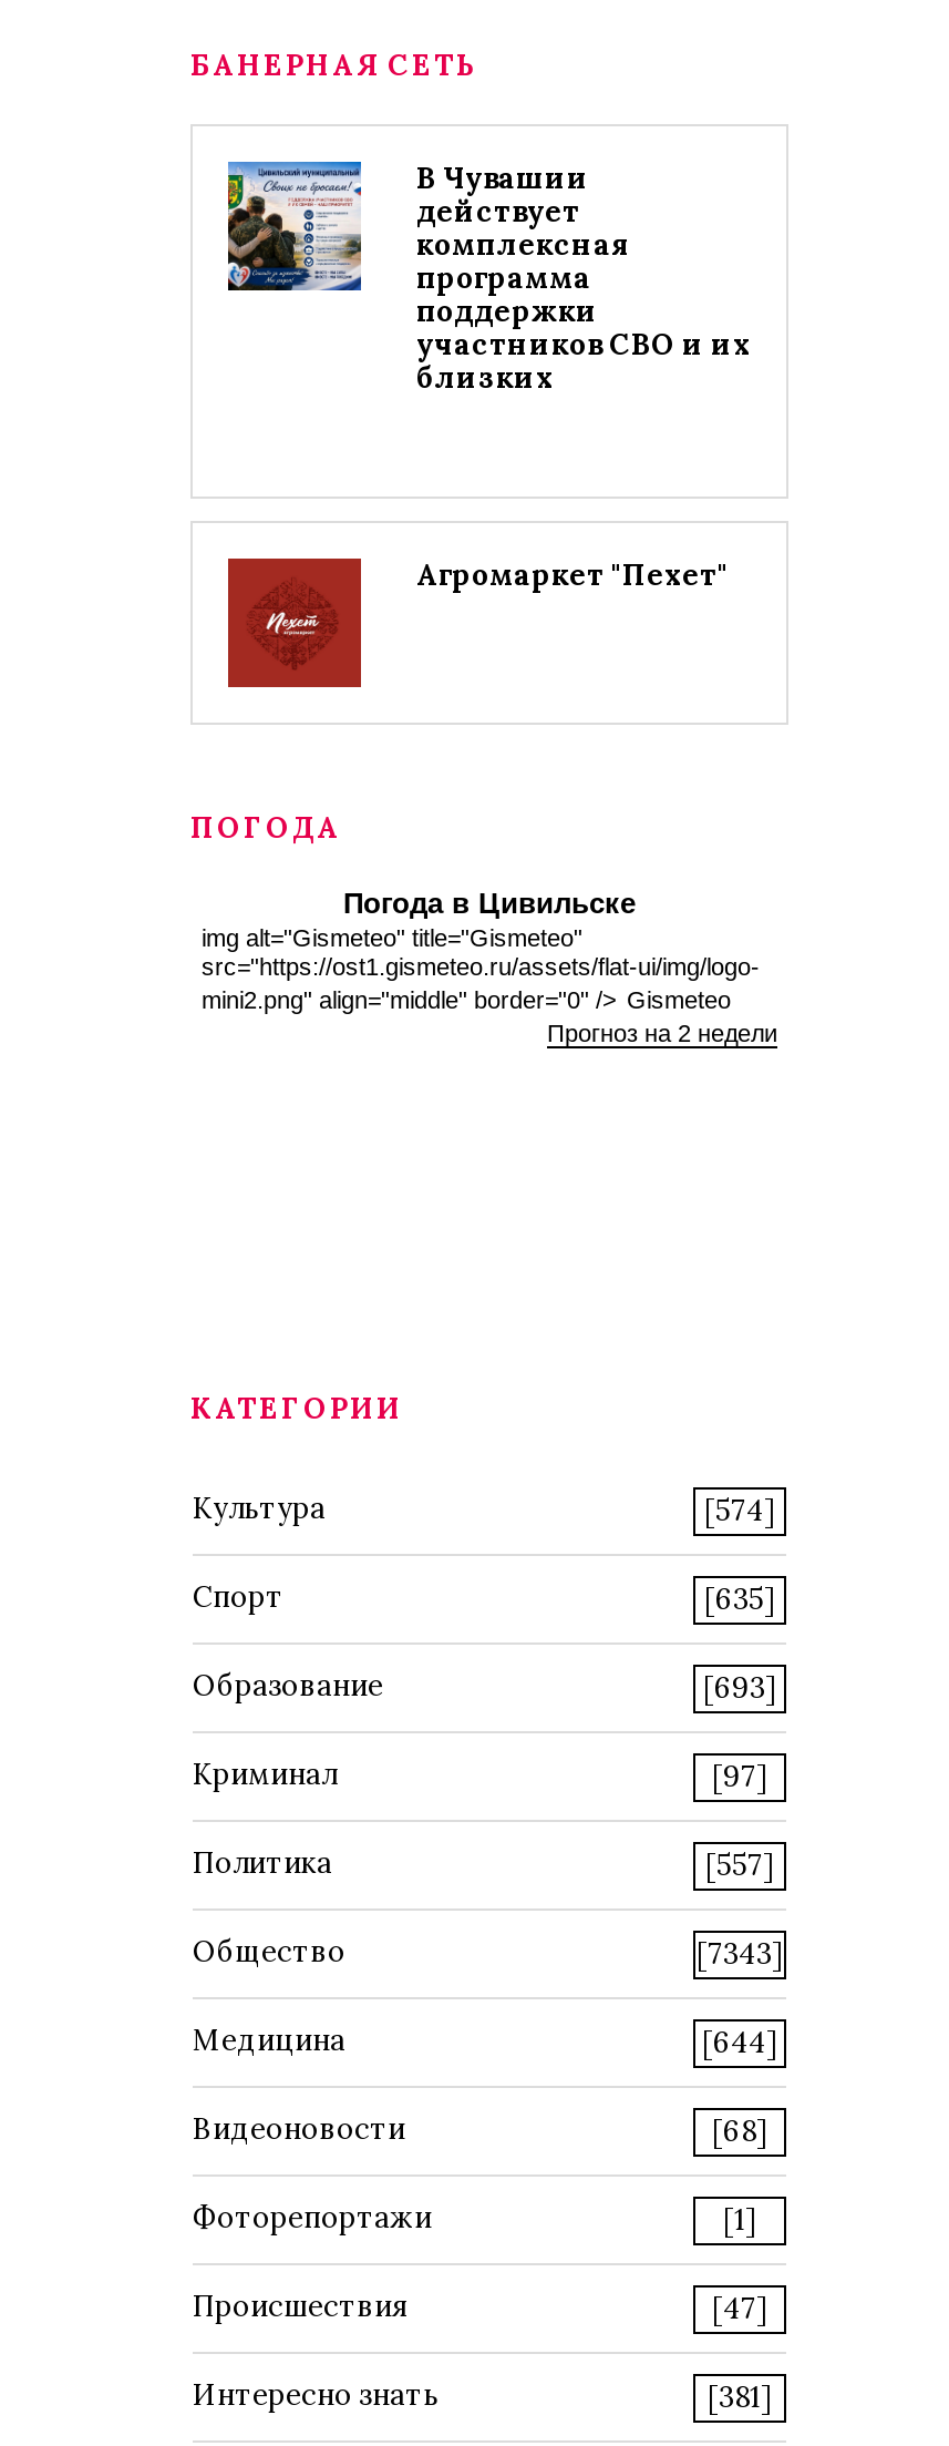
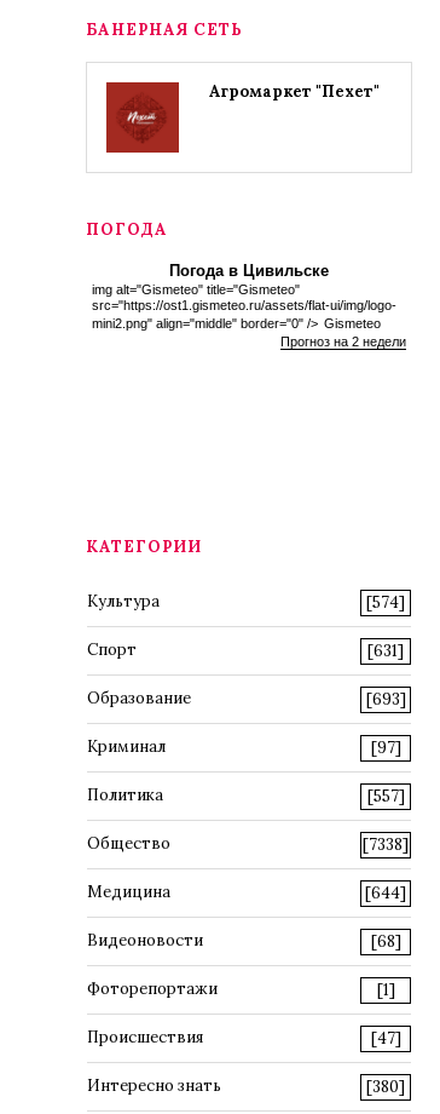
- [image]
- В Чувашии
- действует
- комплексная
- программа
- поддержки
- участников СВО и их
- близких

- [635]
+ [631]

- [7343]
+ [7338]

- [381]
+ [380]
